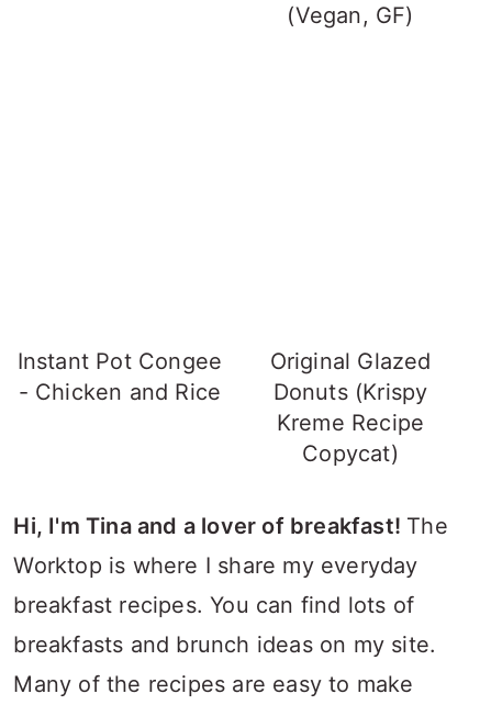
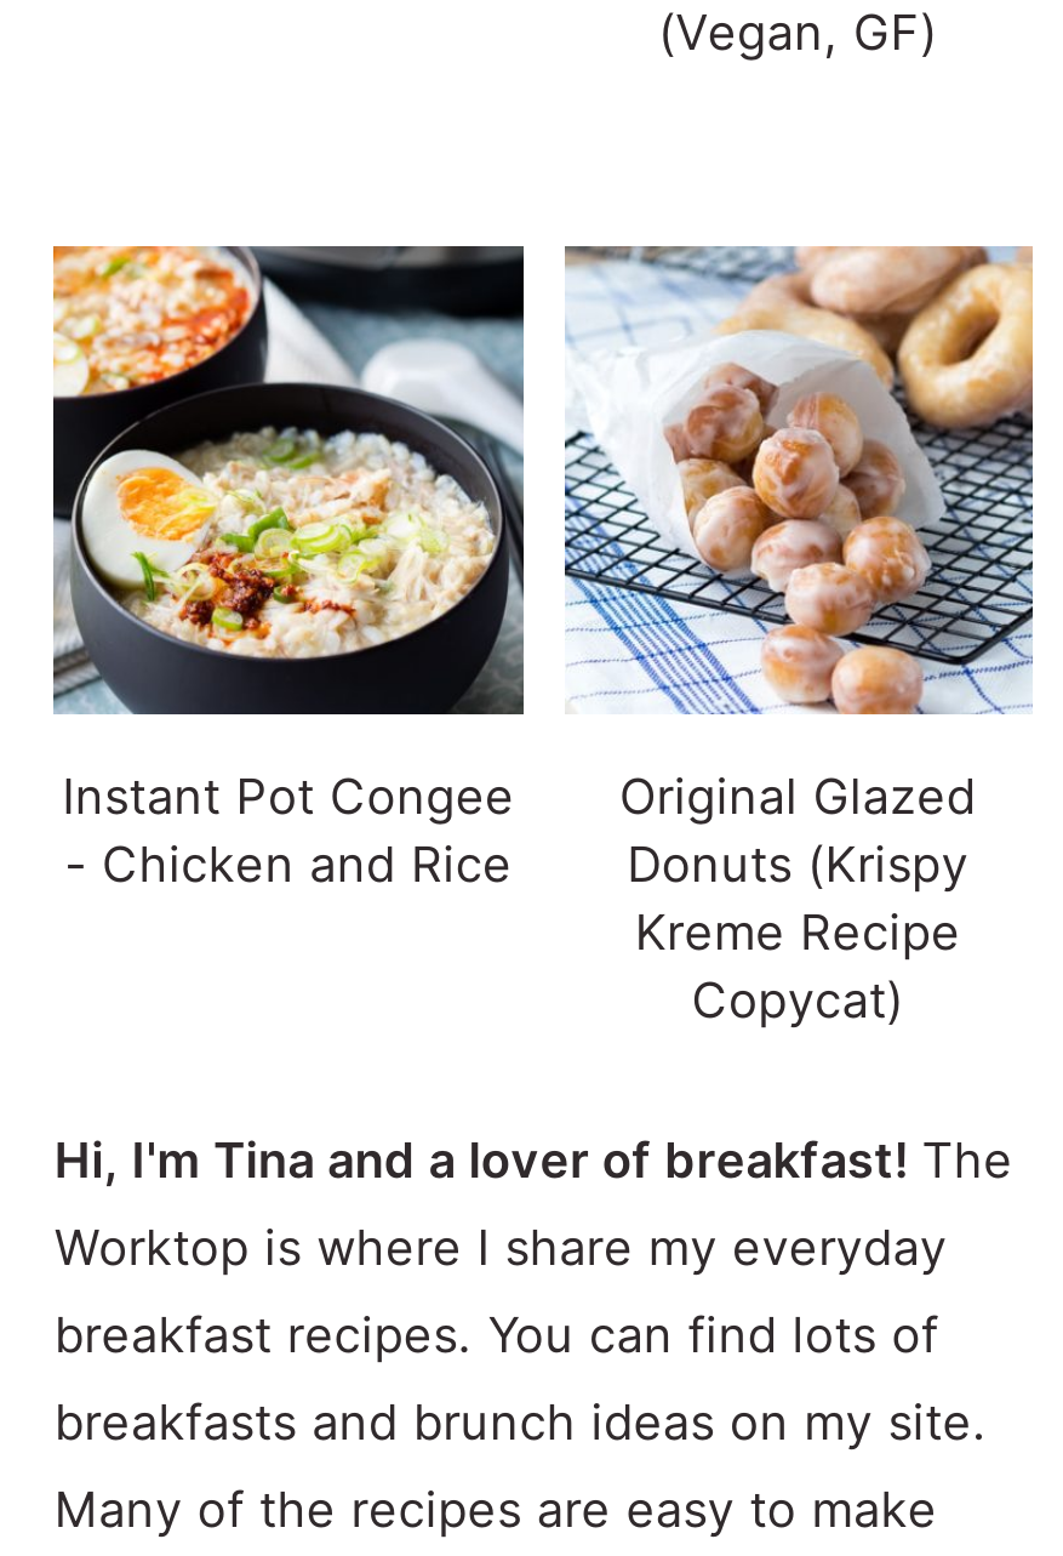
+ [image]

+ [image]
